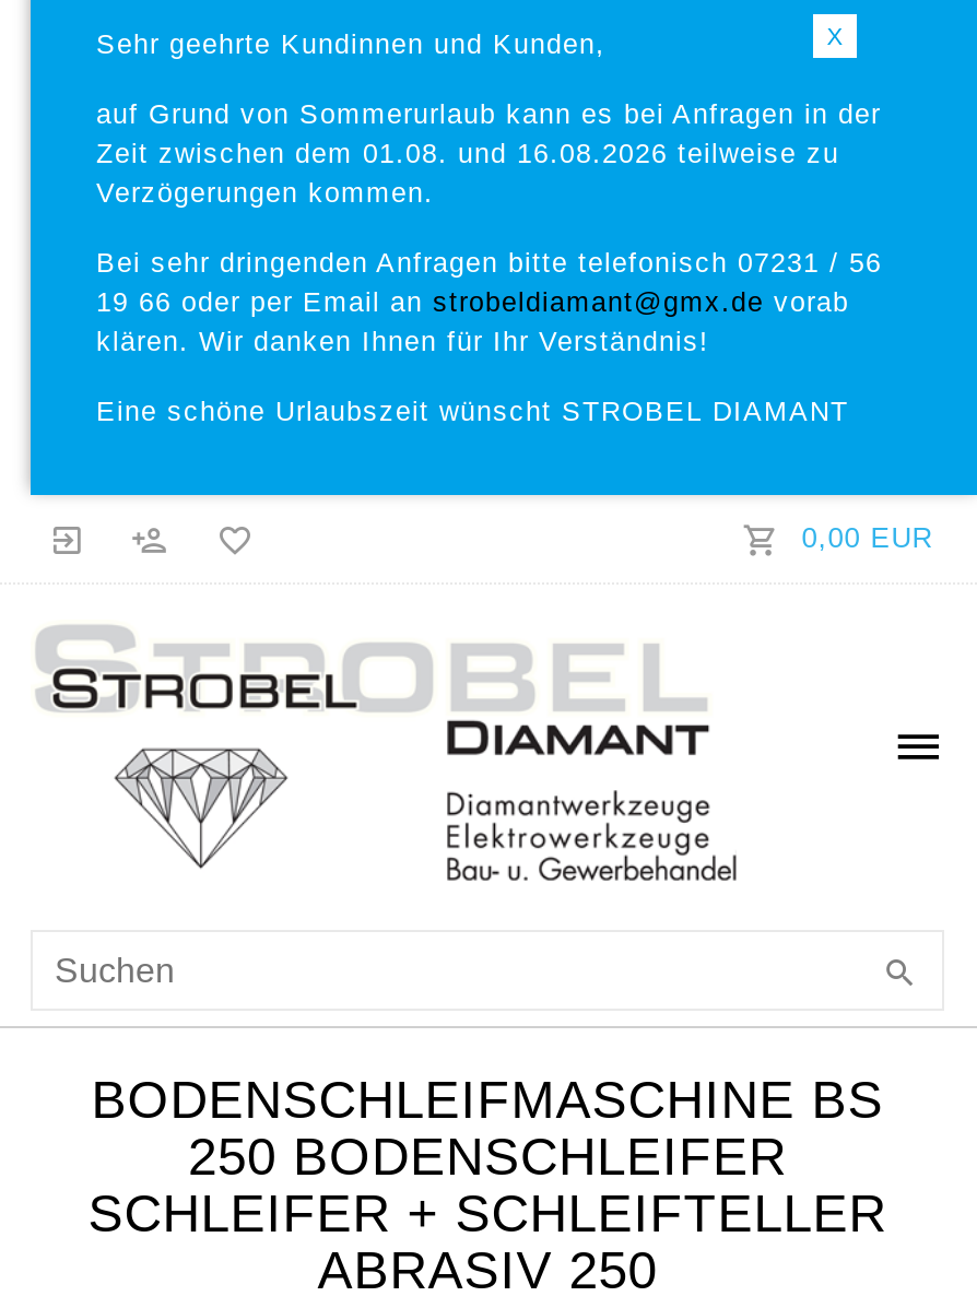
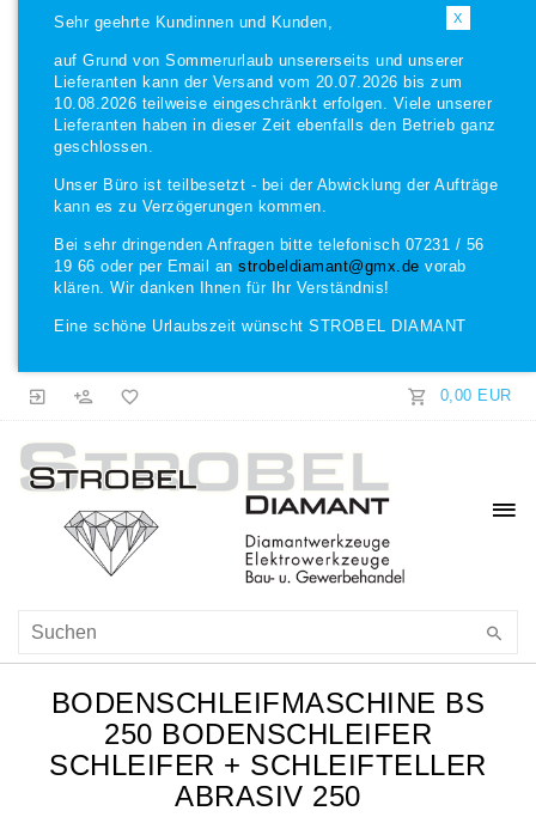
- auf Grund von Sommerurlaub kann es bei Anfragen in der
- Zeit zwischen dem 01.08. und 16.08.2026 teilweise zu
- Verzögerungen kommen.
+ auf Grund von Sommerurlaub unsererseits und unserer
+ Lieferanten kann der Versand vom 20.07.2026 bis zum
+ 10.08.2026 teilweise eingeschränkt erfolgen. Viele unserer
+ Lieferanten haben in dieser Zeit ebenfalls den Betrieb ganz
+ geschlossen.
+ Unser Büro ist teilbesetzt - bei der Abwicklung der Aufträge
+ kann es zu Verzögerungen kommen.
